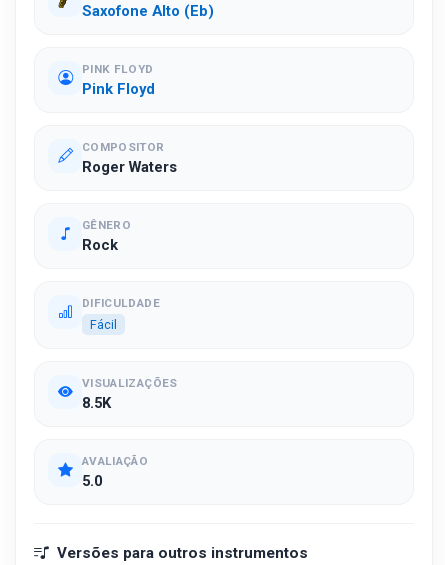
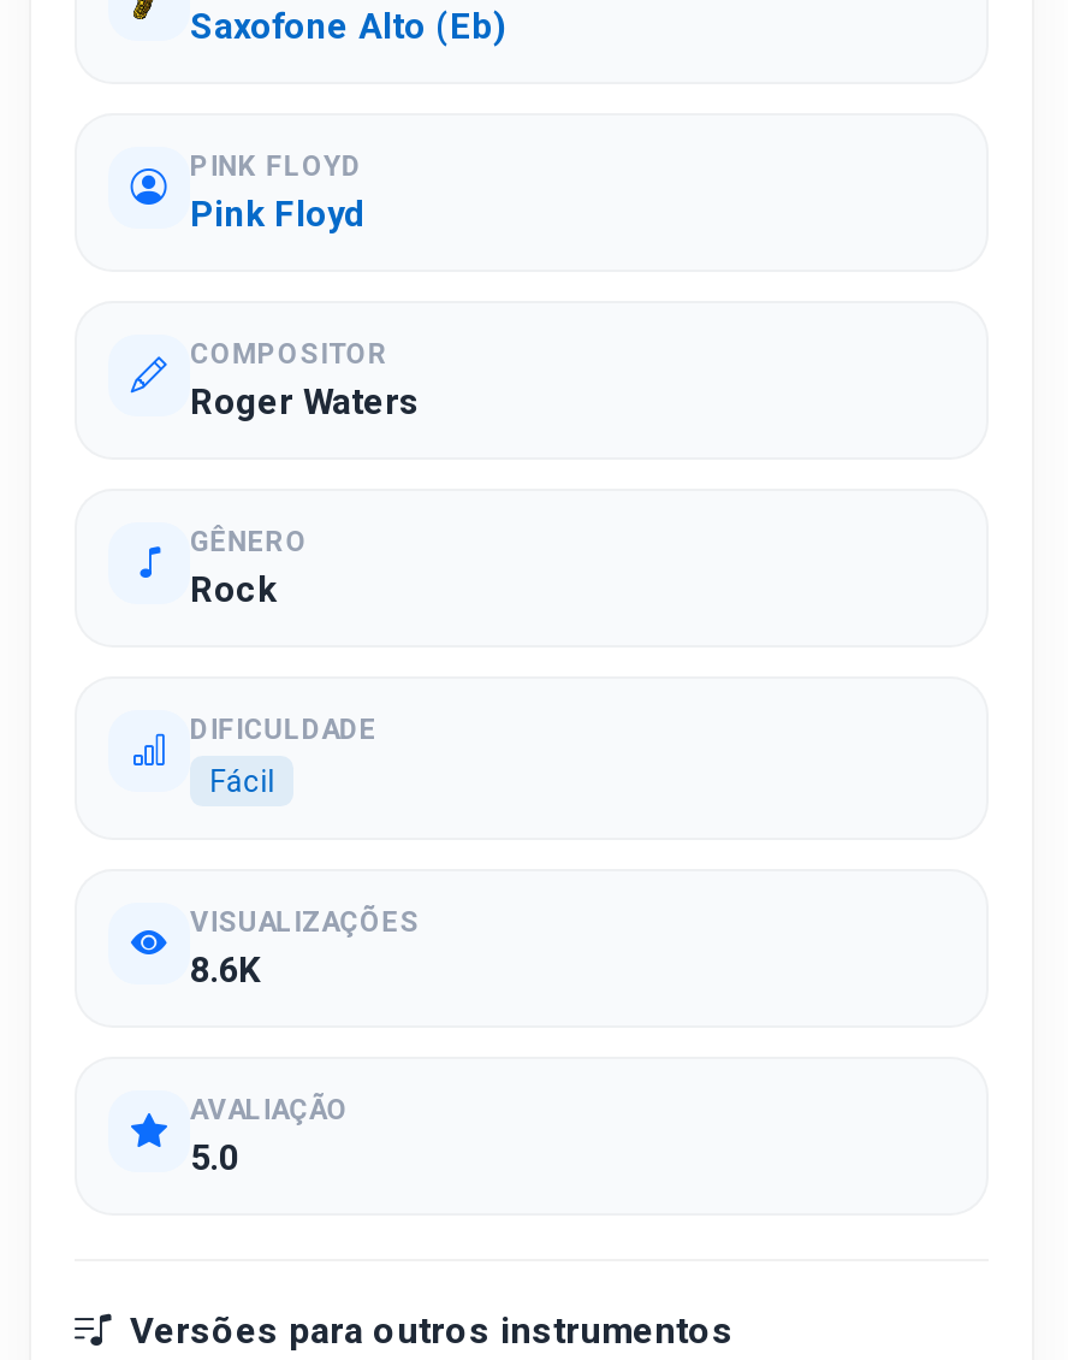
- 8.5K
+ 8.6K
